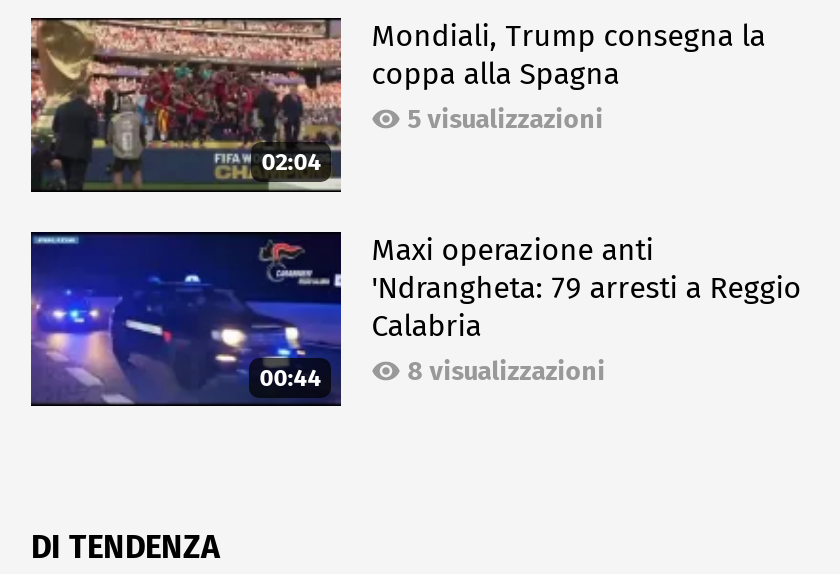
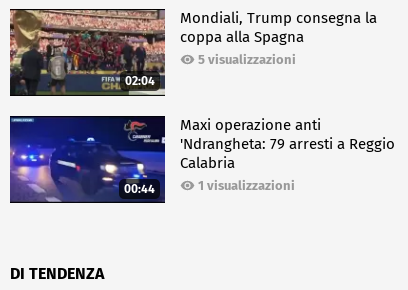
- 8 visualizzazioni
+ 1 visualizzazioni
